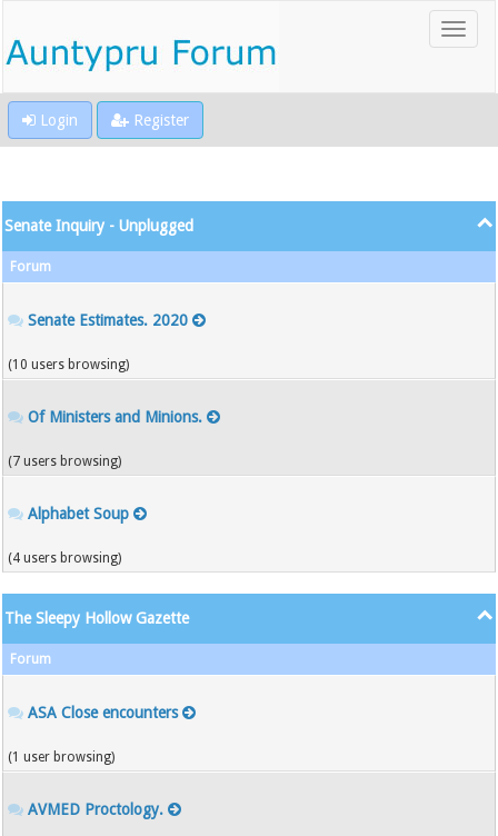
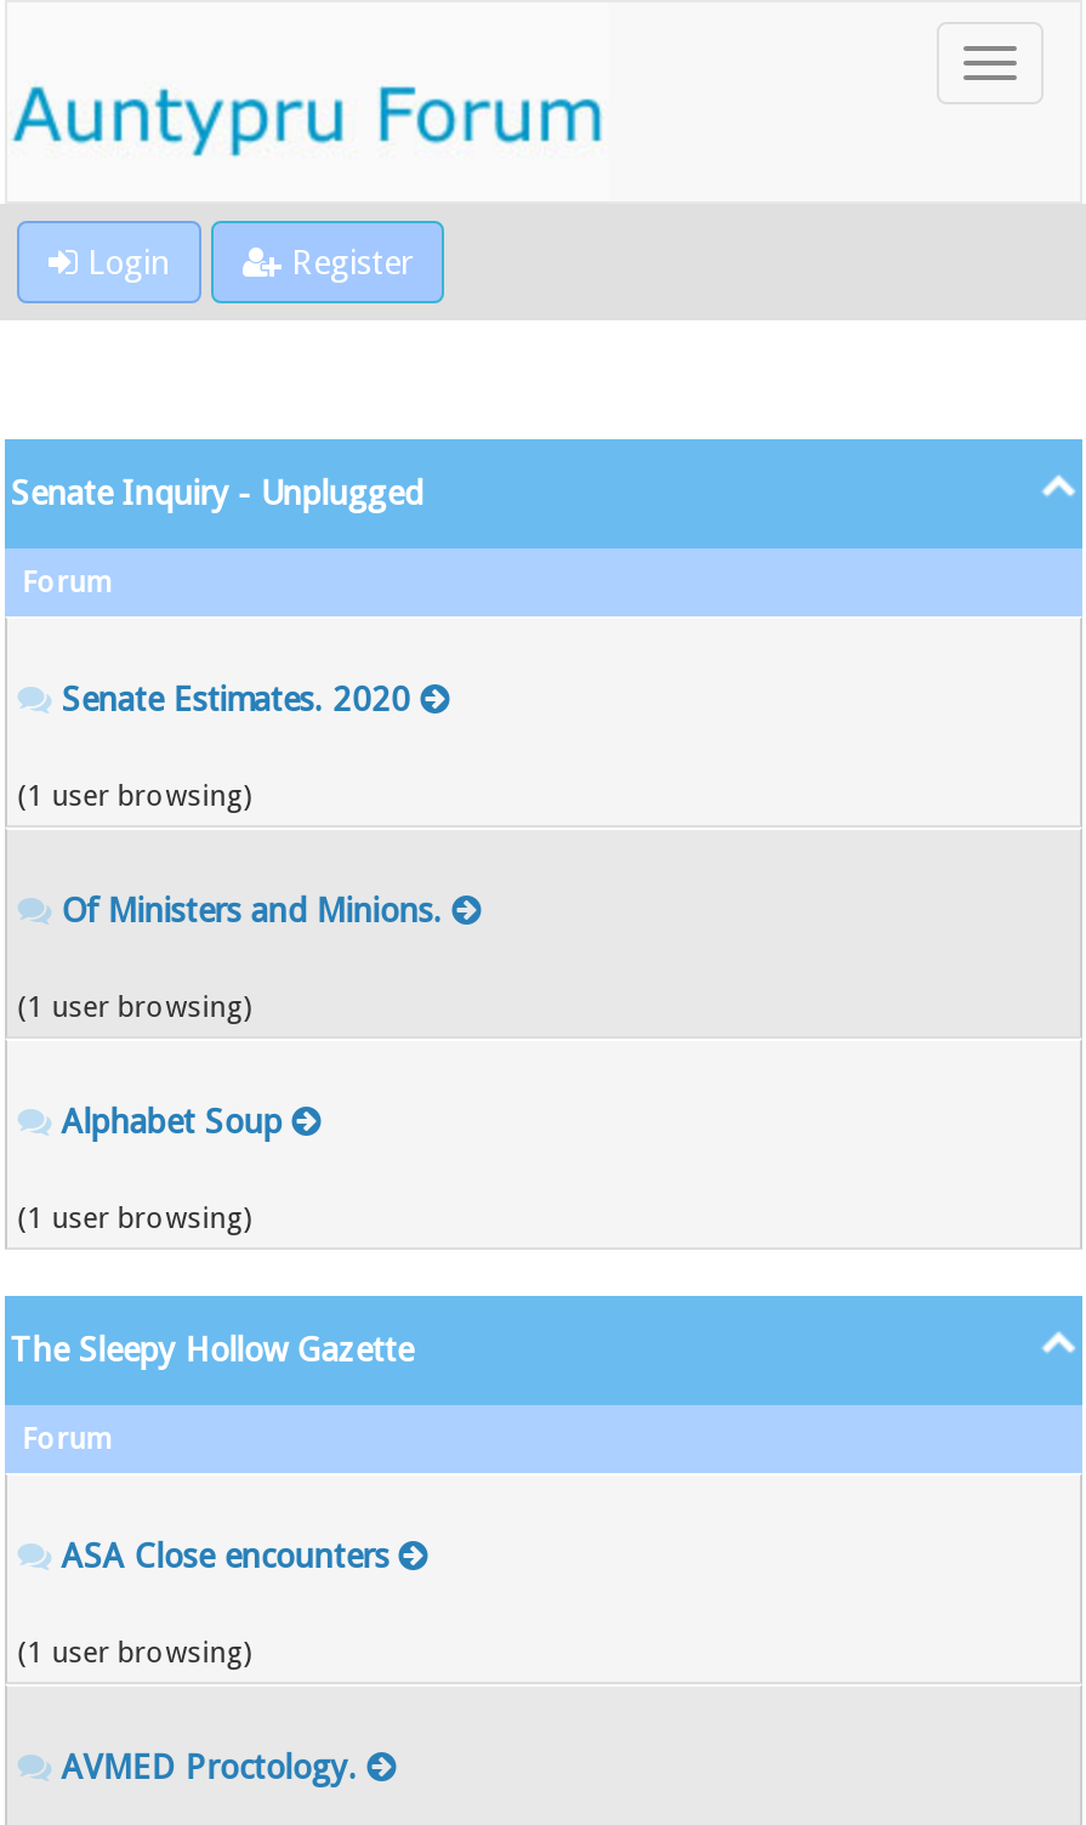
- (10 users browsing)
+ (1 user browsing)

- (7 users browsing)
+ (1 user browsing)

- (4 users browsing)
+ (1 user browsing)
